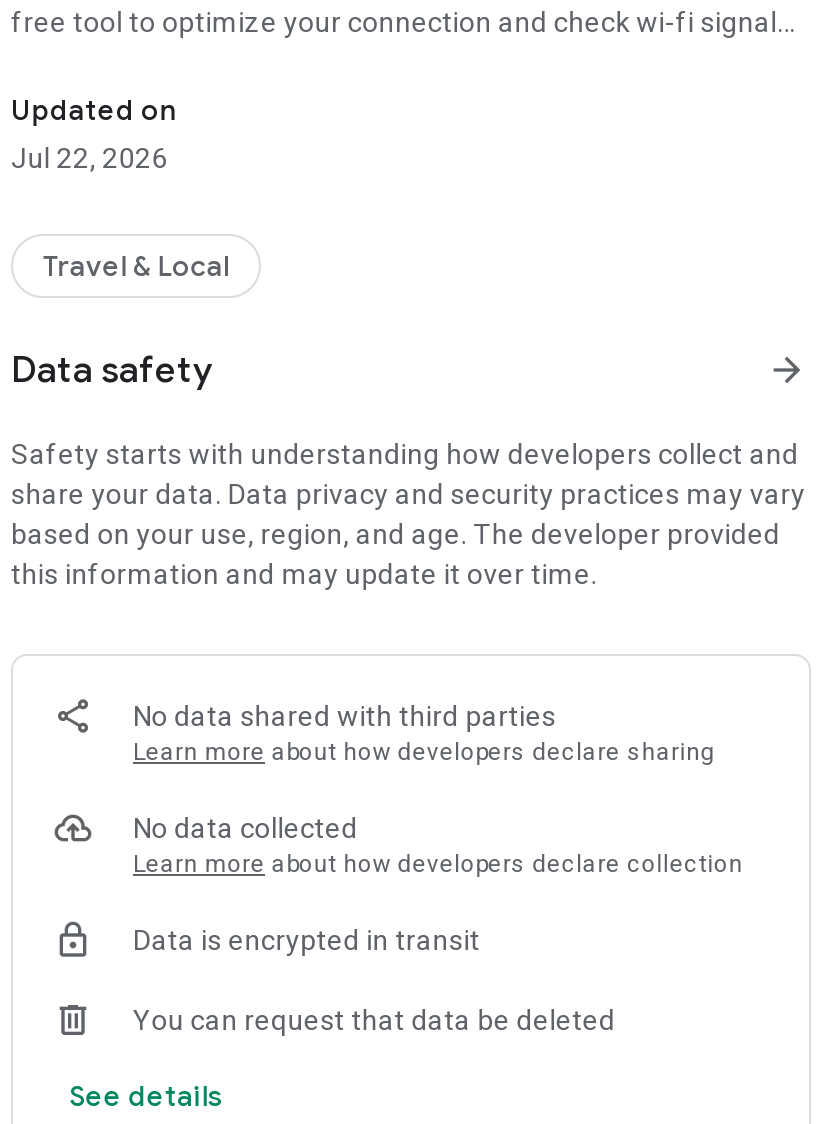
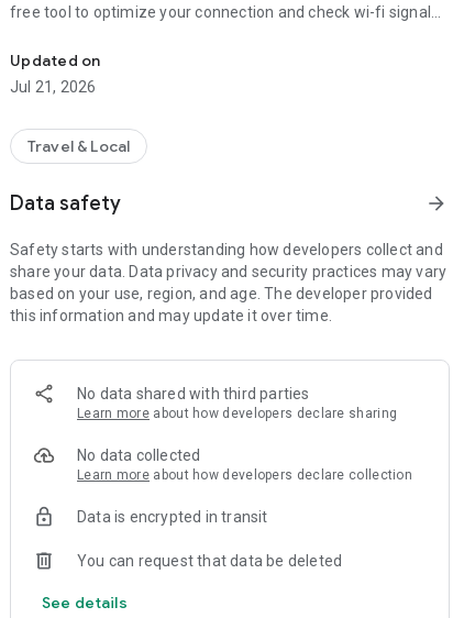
- Jul 22, 2026
+ Jul 21, 2026
